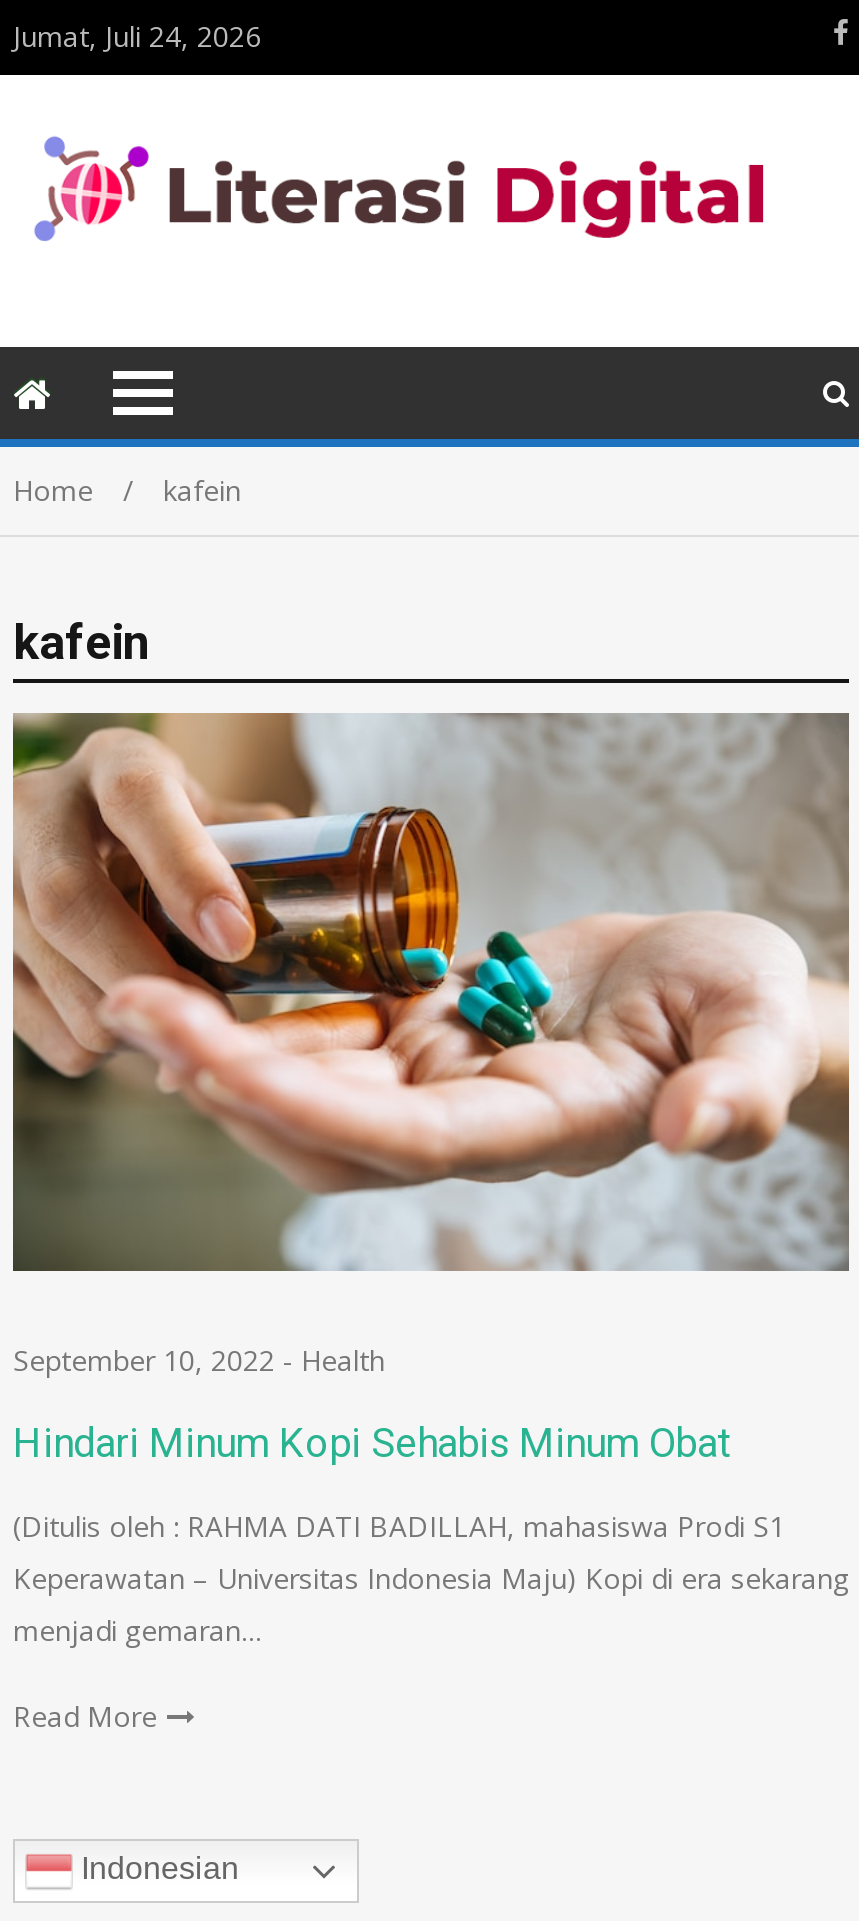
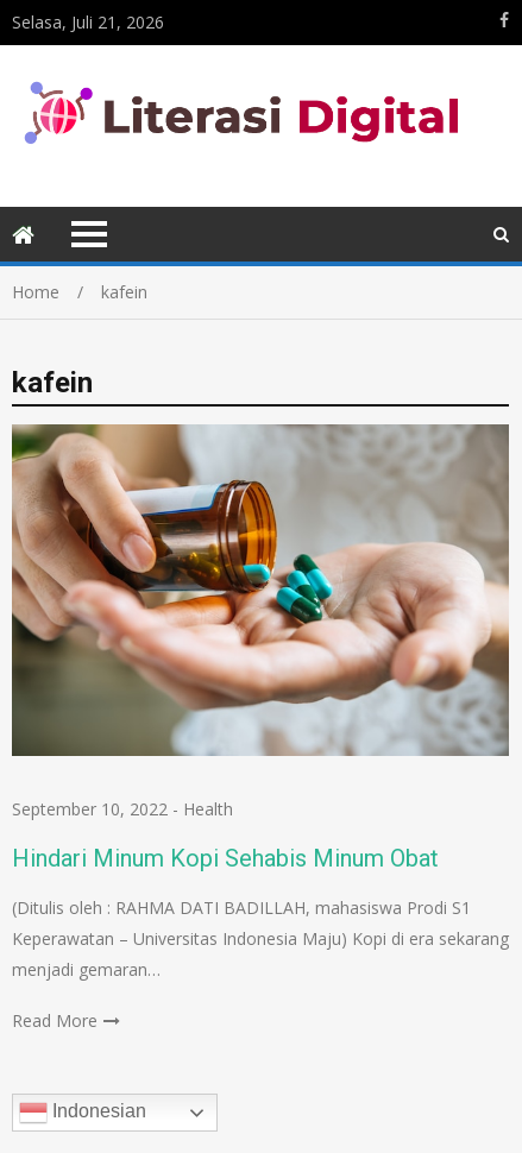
- Jumat, Juli 24, 2026
+ Selasa, Juli 21, 2026
